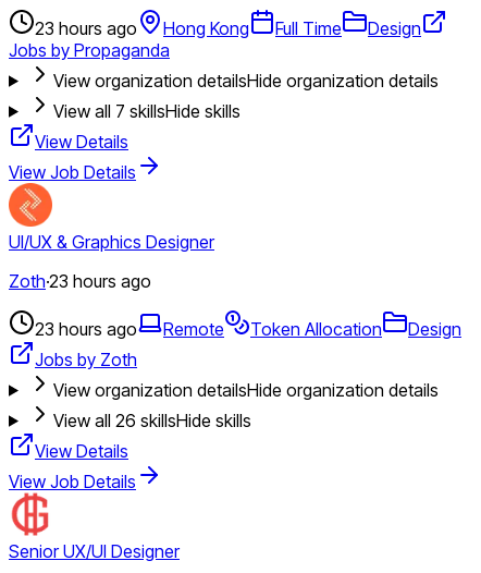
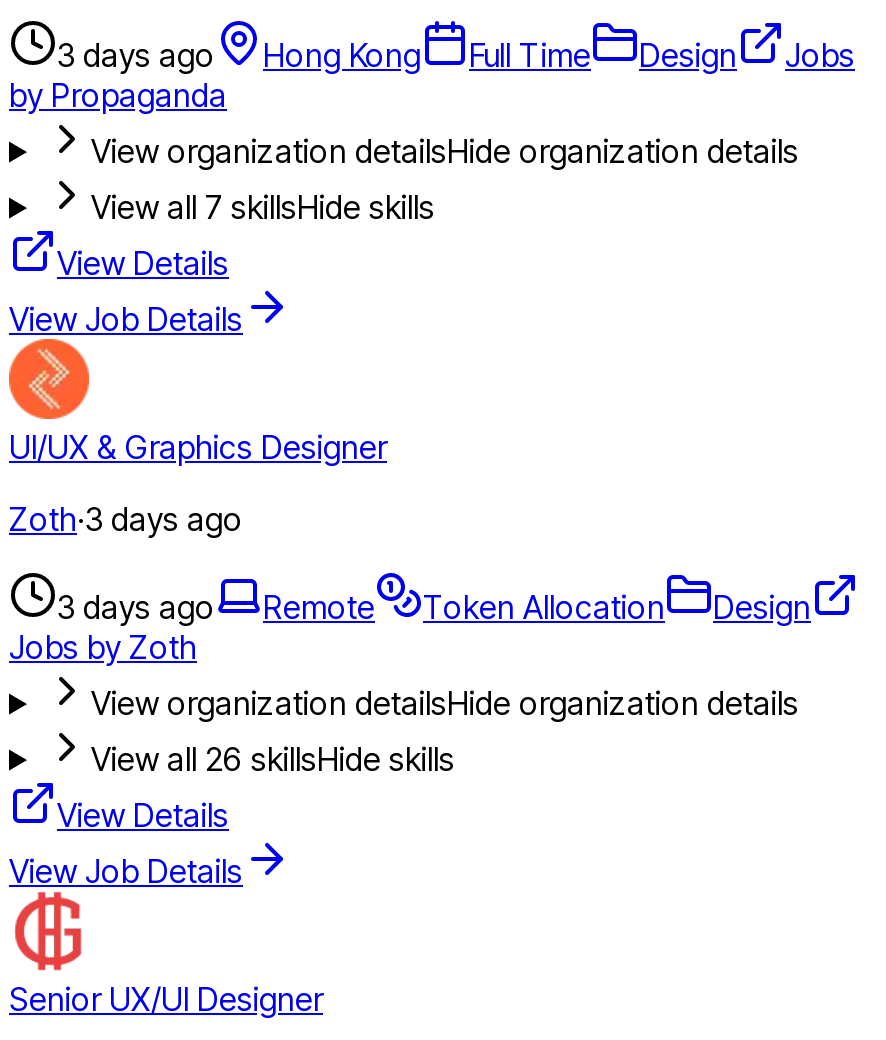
- 23 hours ago
+ 3 days ago

- Zoth·23 hours ago
+ Zoth·3 days ago

- 23 hours ago Remote Token Allocation Design
+ 3 days ago Remote Token Allocation Design
